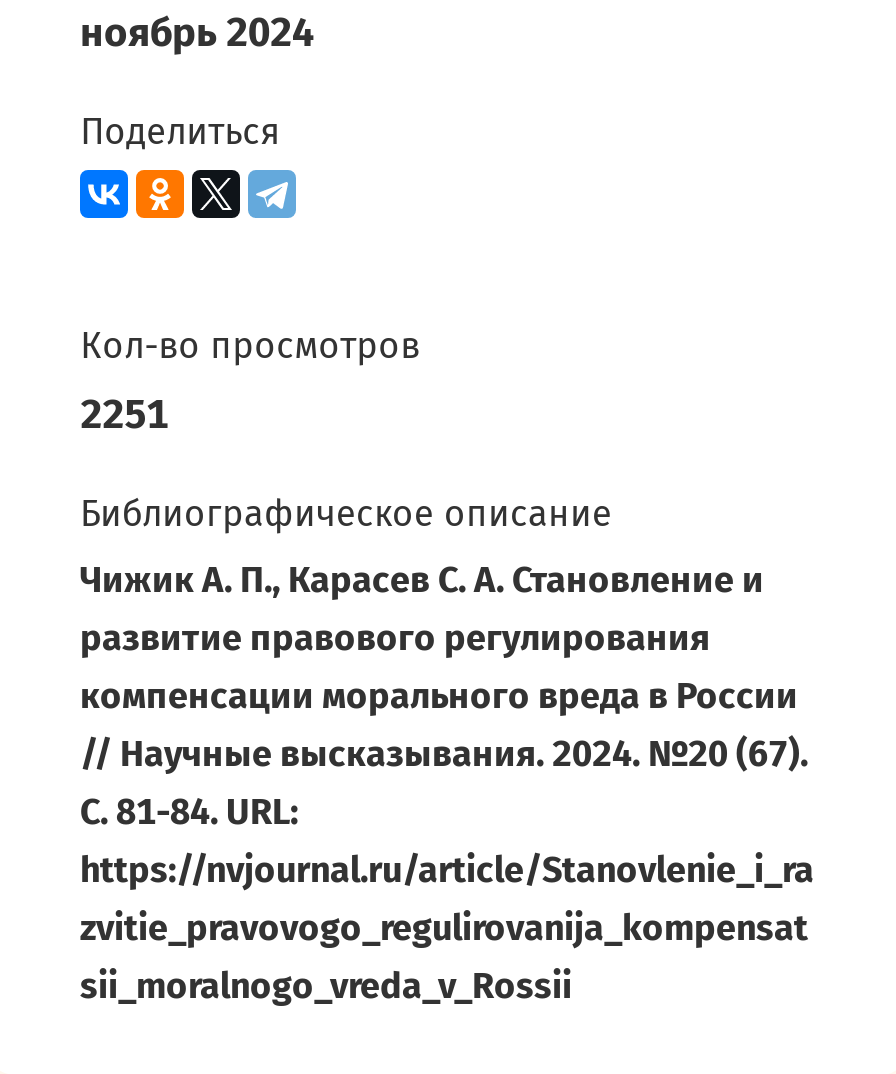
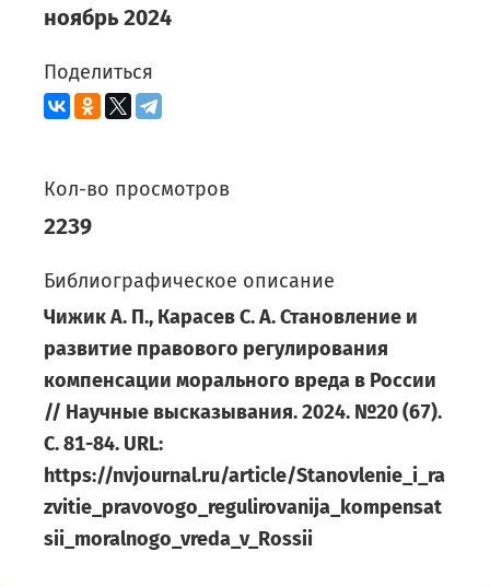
- 2251
+ 2239
